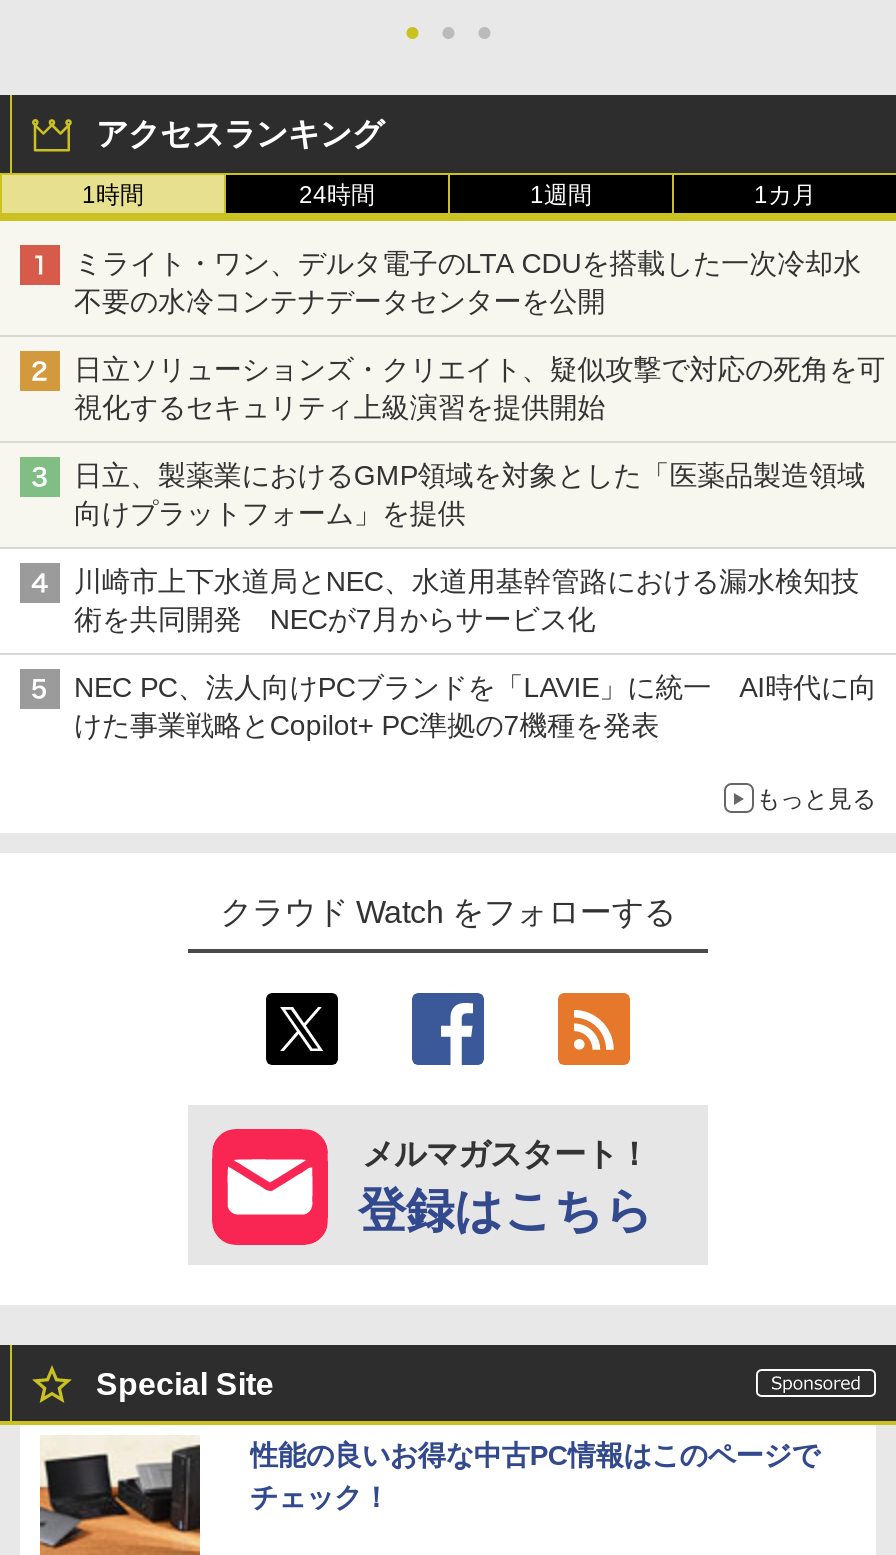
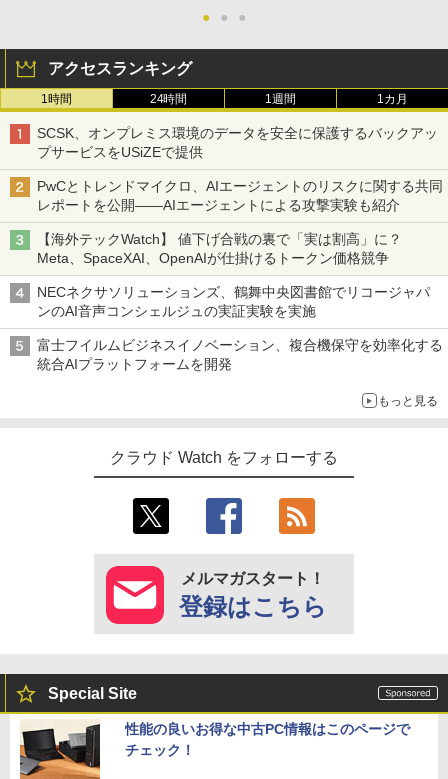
- ミライト・ワン、デルタ電子のLTA CDUを搭載した一次冷却水
- 不要の水冷コンテナデータセンターを公開
+ SCSK、オンプレミス環境のデータを安全に保護するバックアッ
+ プサービスをUSiZEで提供

- 日立ソリューションズ・クリエイト、疑似攻撃で対応の死角を可
- 視化するセキュリティ上級演習を提供開始
+ PwCとトレンドマイクロ、AIエージェントのリスクに関する共同
+ レポートを公開――AIエージェントによる攻撃実験も紹介

- 日立、製薬業におけるGMP領域を対象とした「医薬品製造領域
- 向けプラットフォーム」を提供
+ 【海外テックWatch】 値下げ合戦の裏で「実は割高」に？
+ Meta、SpaceXAI、OpenAIが仕掛けるトークン価格競争

- 川崎市上下水道局とNEC、水道用基幹管路における漏水検知技
- 術を共同開発 NECが7月からサービス化
+ NECネクサソリューションズ、鶴舞中央図書館でリコージャパ
+ ンのAI音声コンシェルジュの実証実験を実施

- NEC PC、法人向けPCブランドを「LAVIE」に統一 AI時代に向
- けた事業戦略とCopilot+ PC準拠の7機種を発表
+ 富士フイルムビジネスイノベーション、複合機保守を効率化する
+ 統合AIプラットフォームを開発
